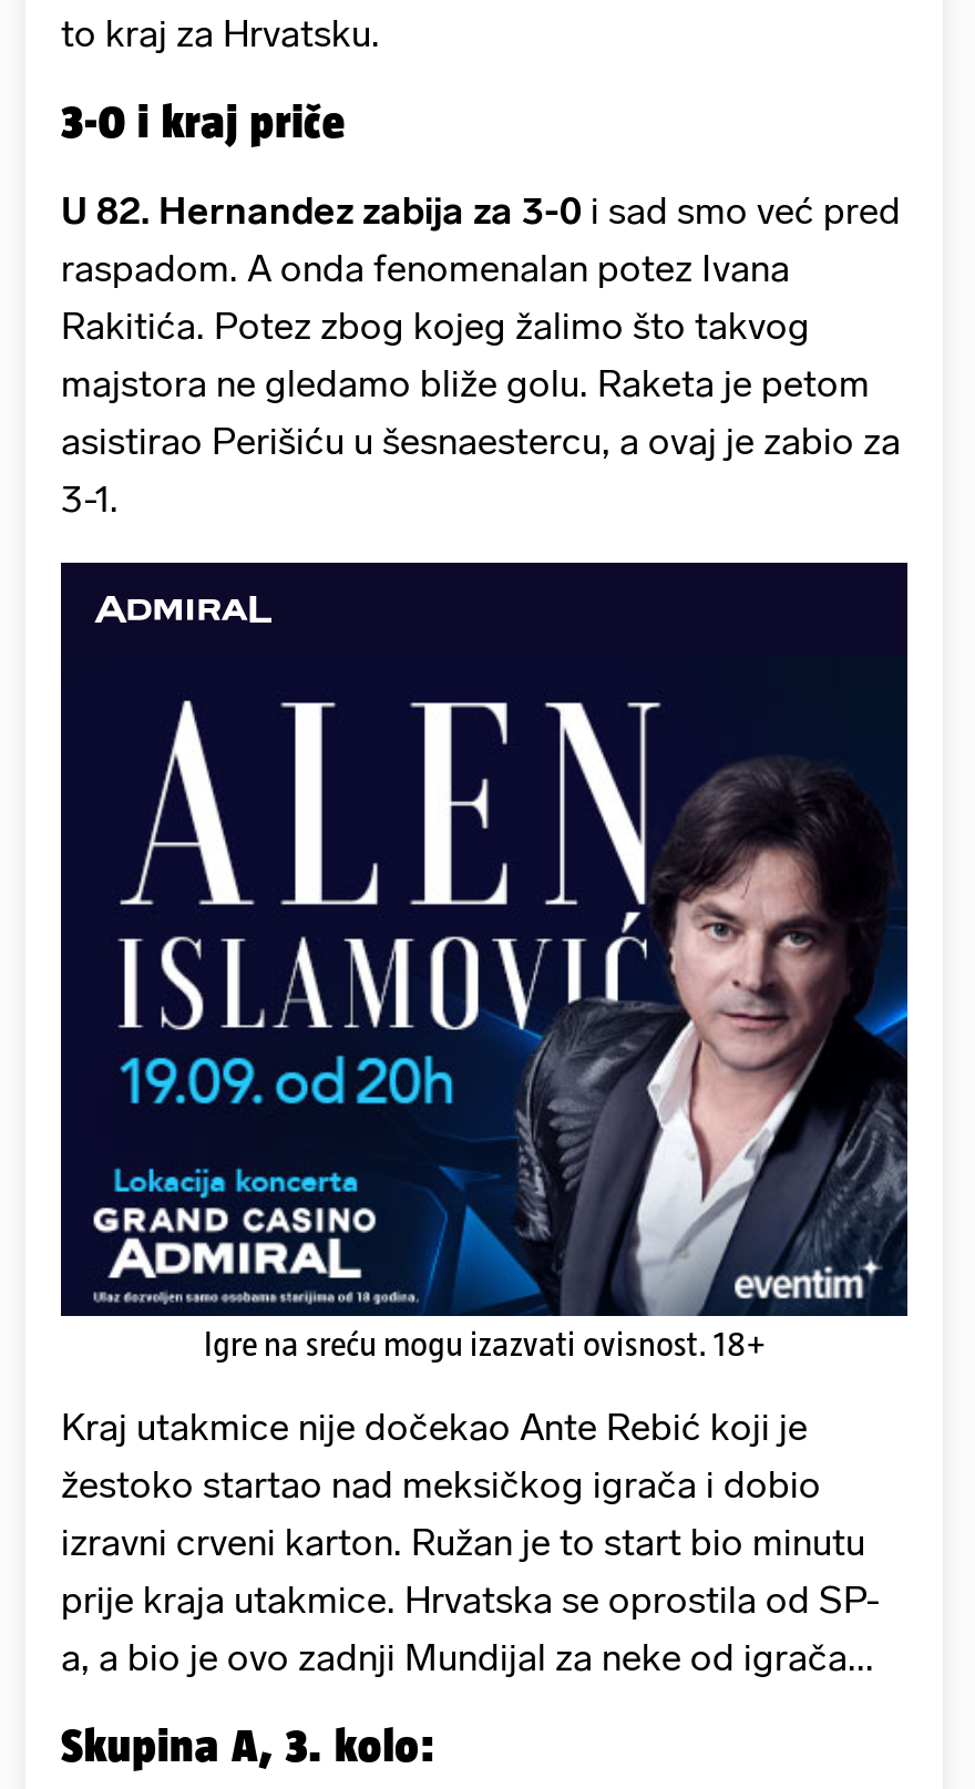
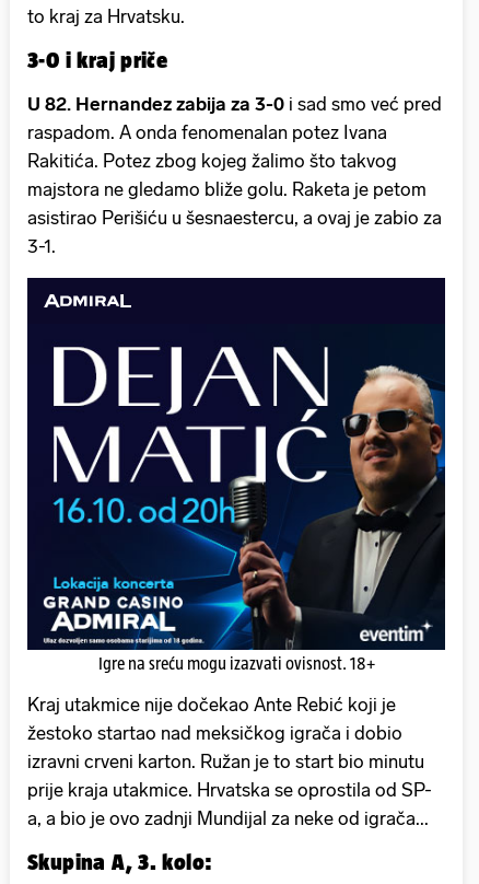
- [image]
+ [image]
